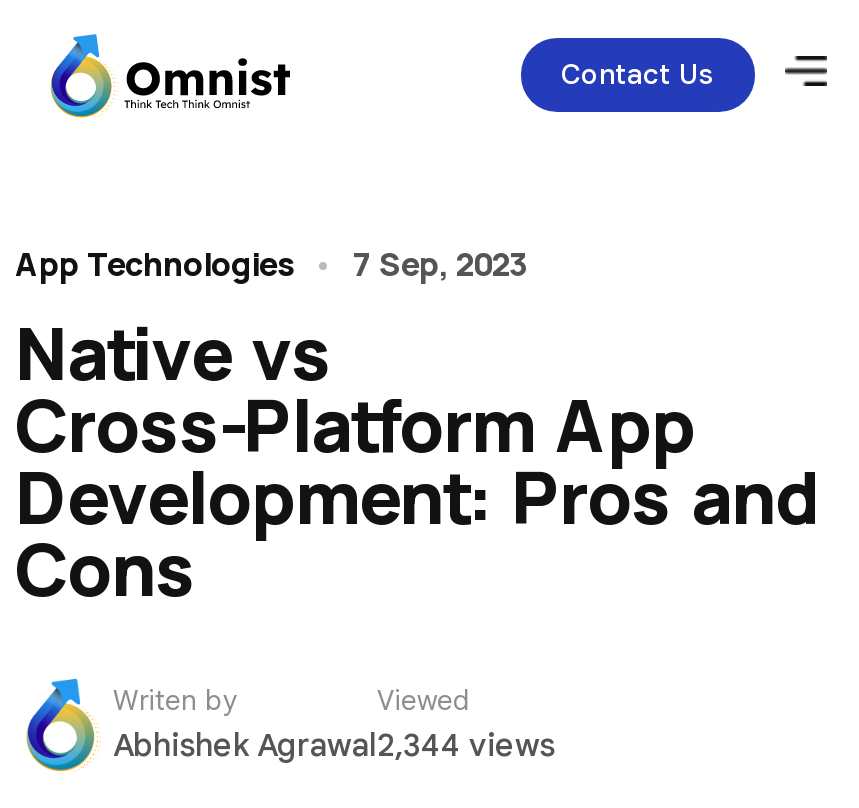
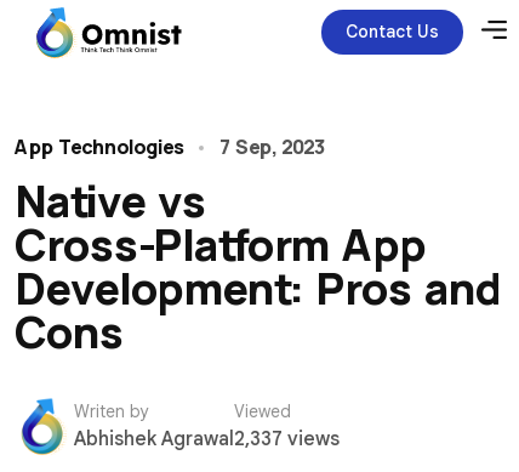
- Abhishek Agrawal 2,344 views
+ Abhishek Agrawal 2,337 views
